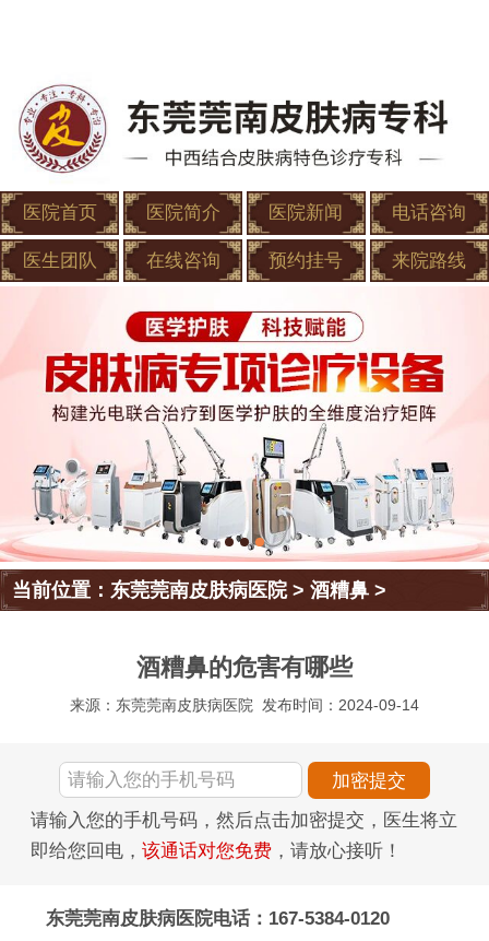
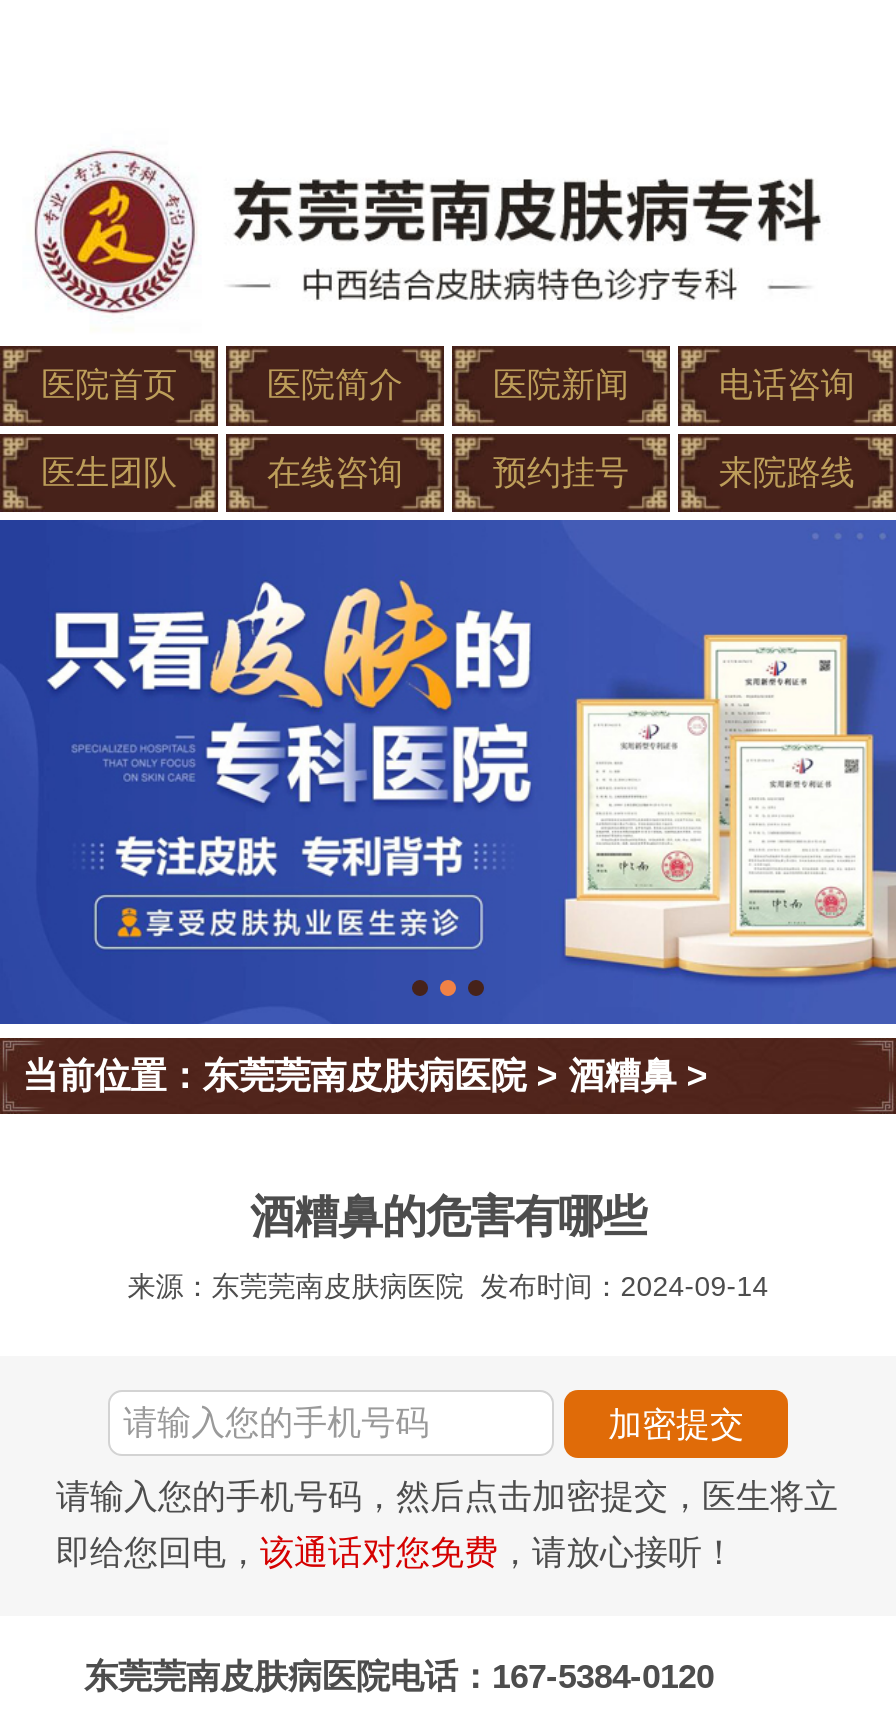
- [image]
+ [image]
